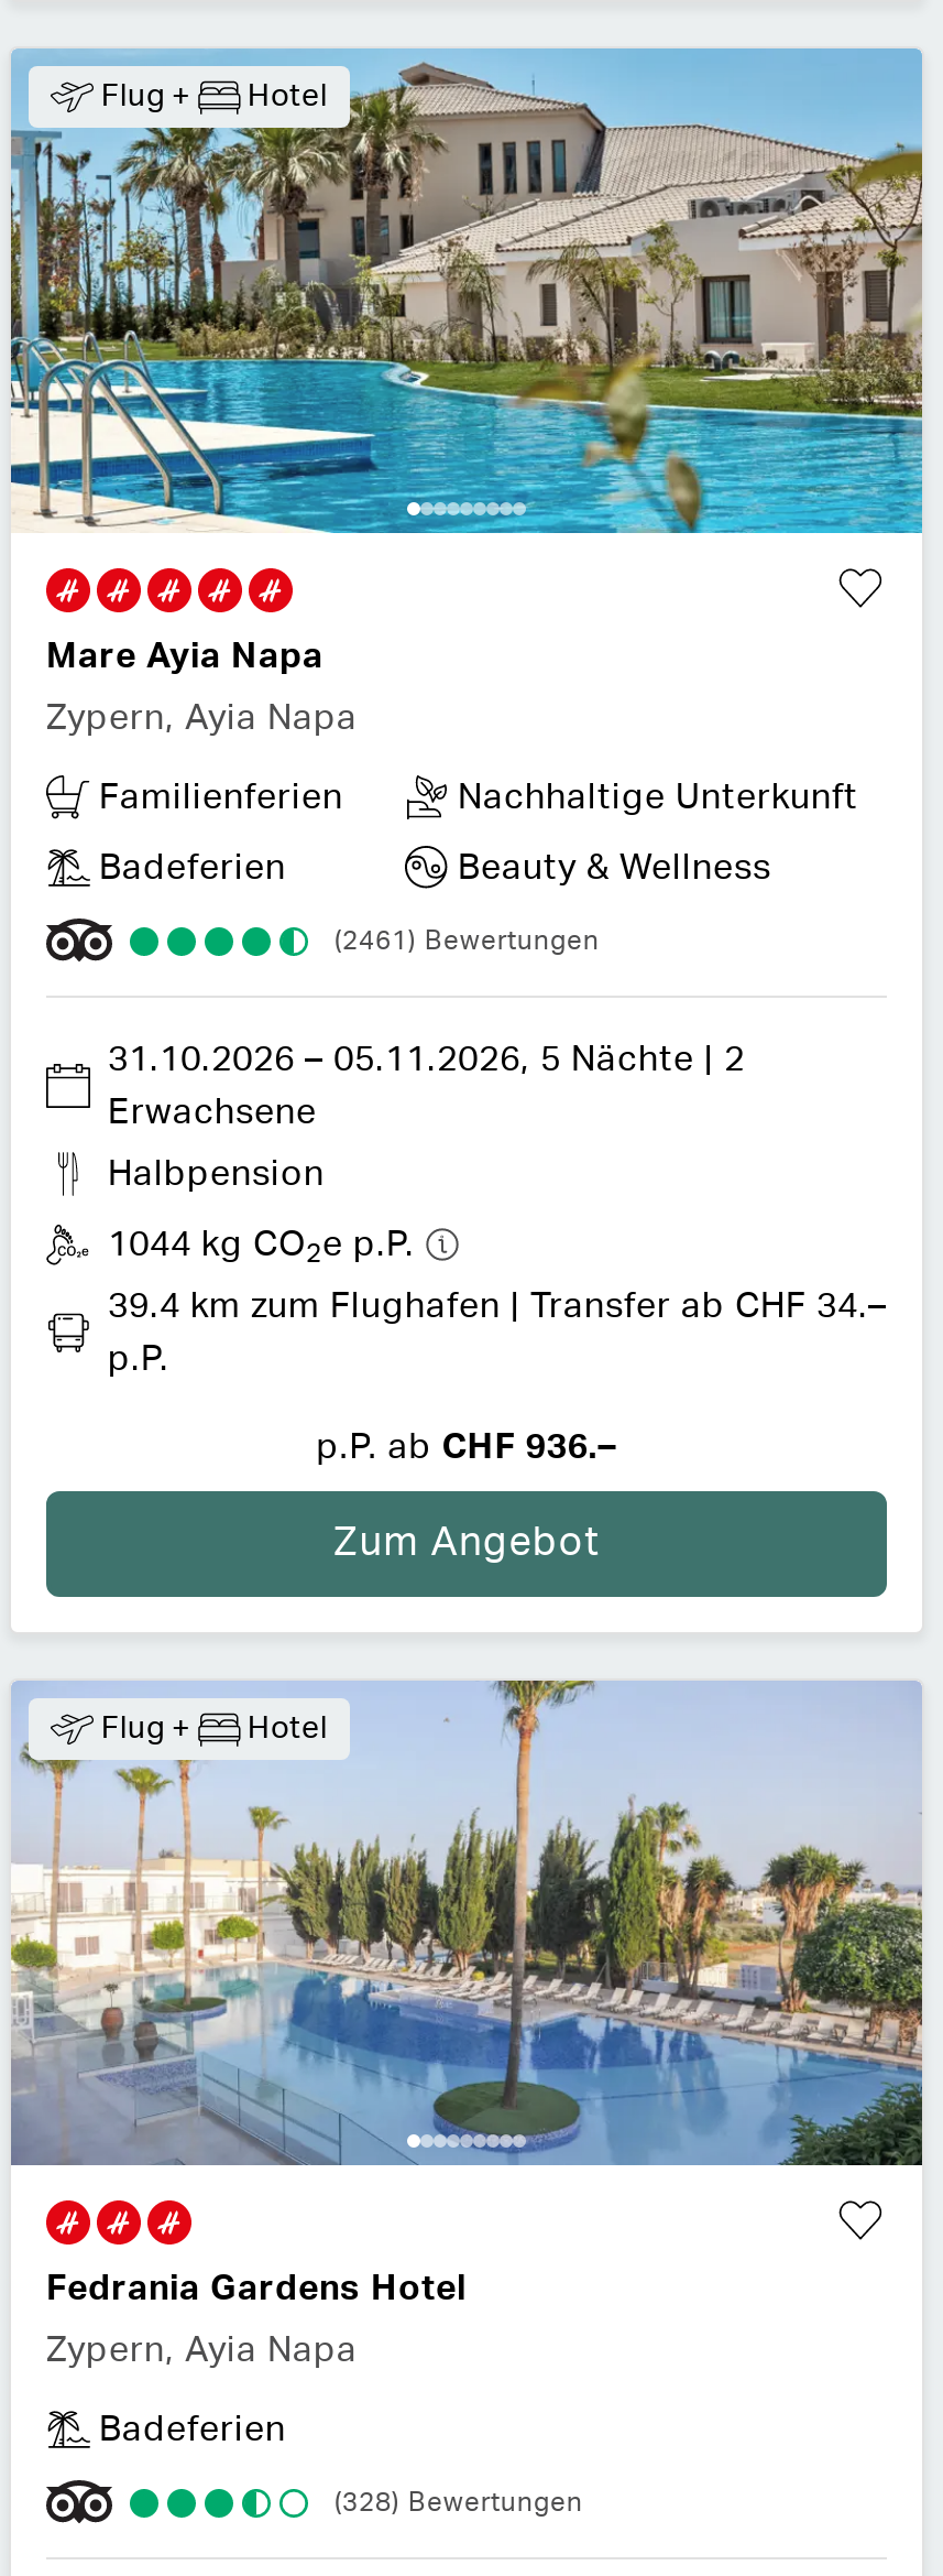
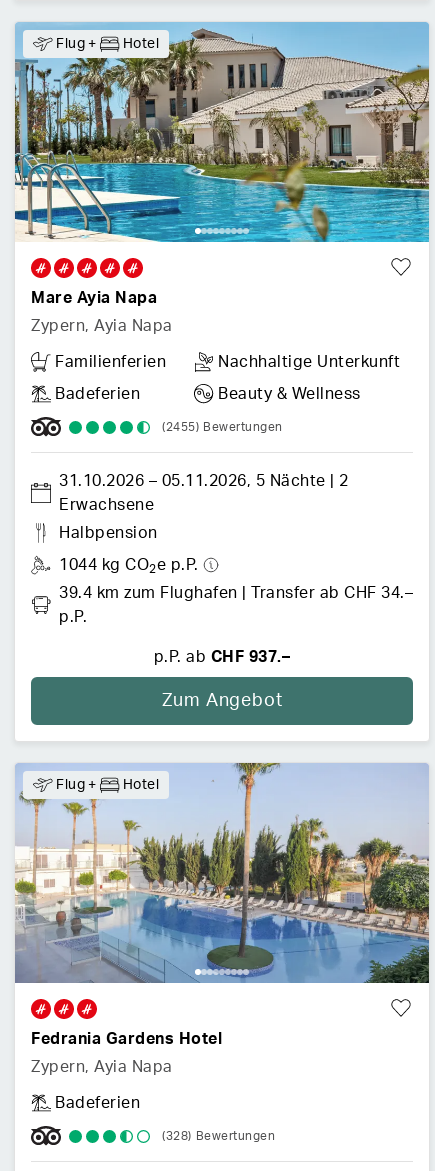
- (2461) Bewertungen
+ (2455) Bewertungen

- p.P. ab CHF 936.–
+ p.P. ab CHF 937.–
